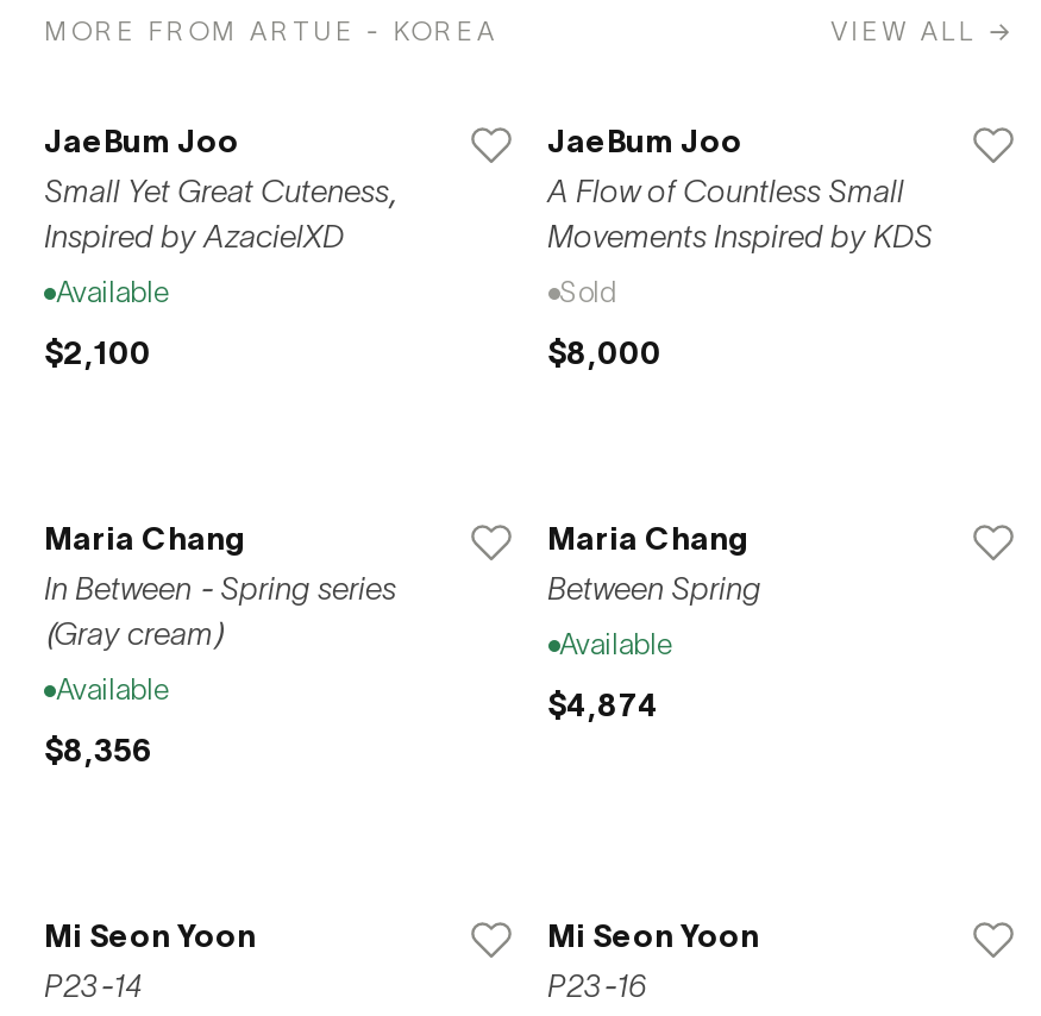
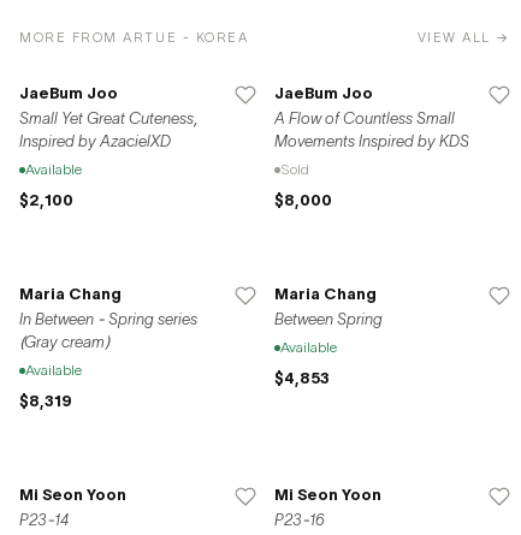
- $4,874
+ $4,853

- $8,356
+ $8,319
